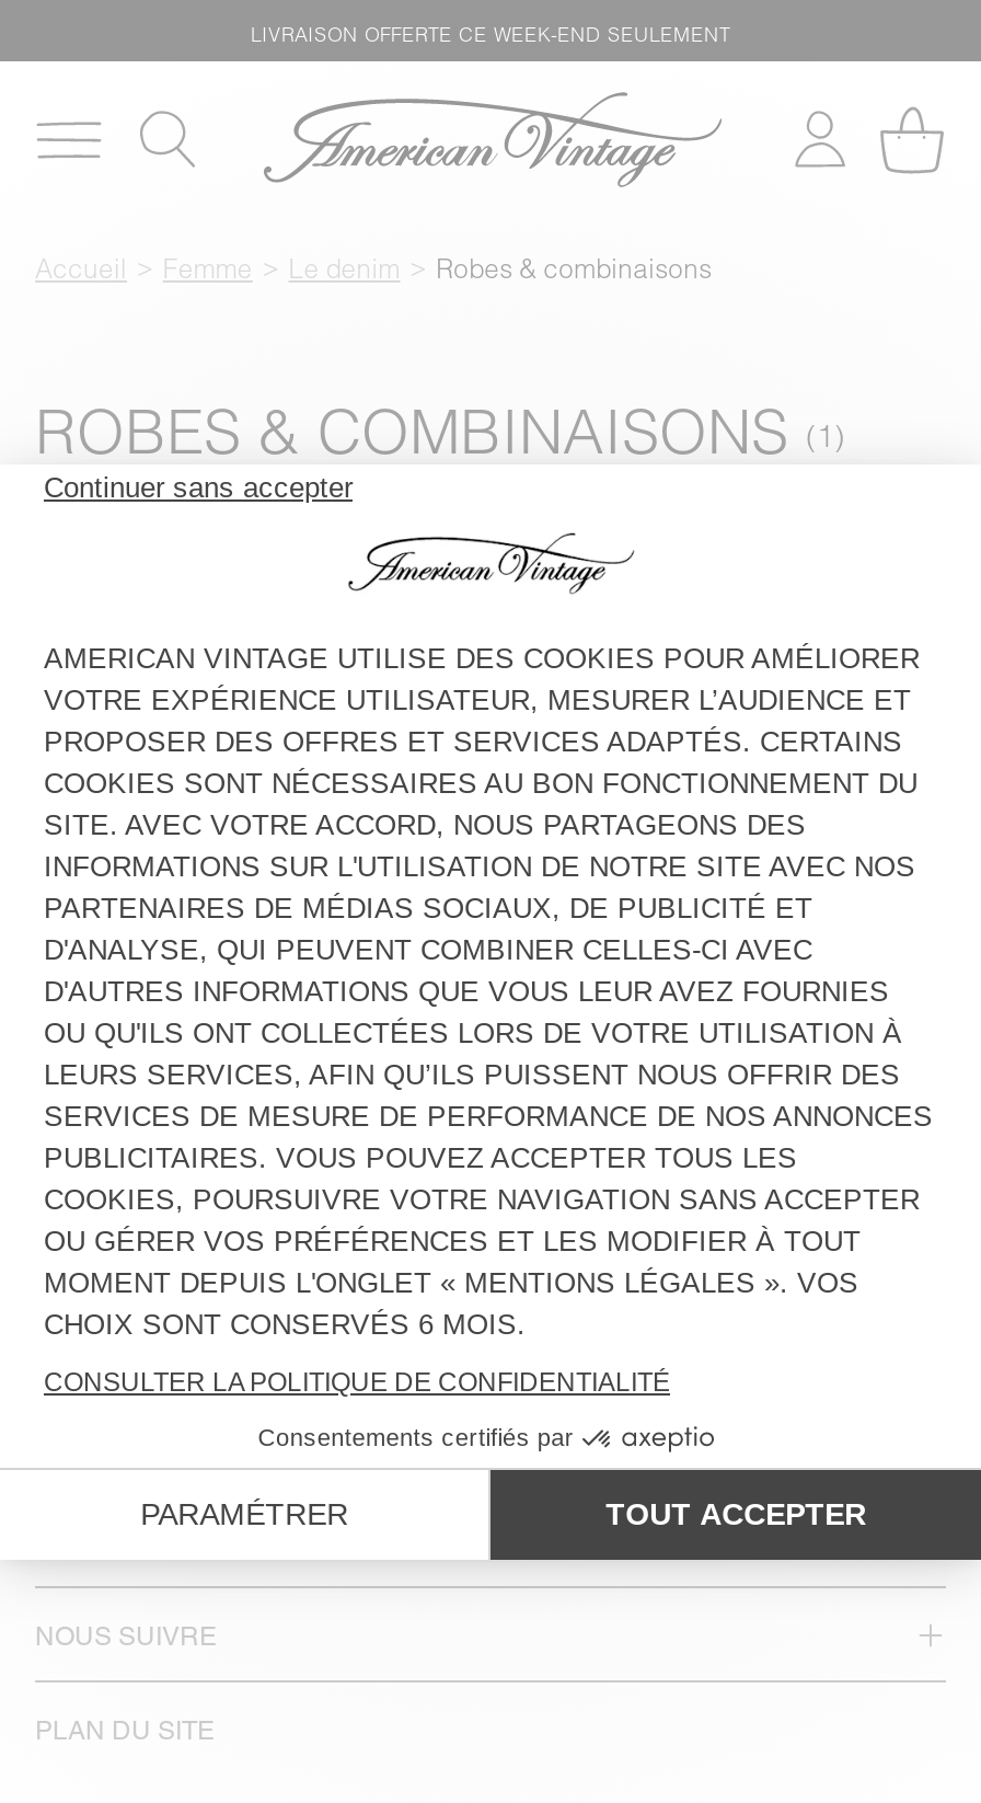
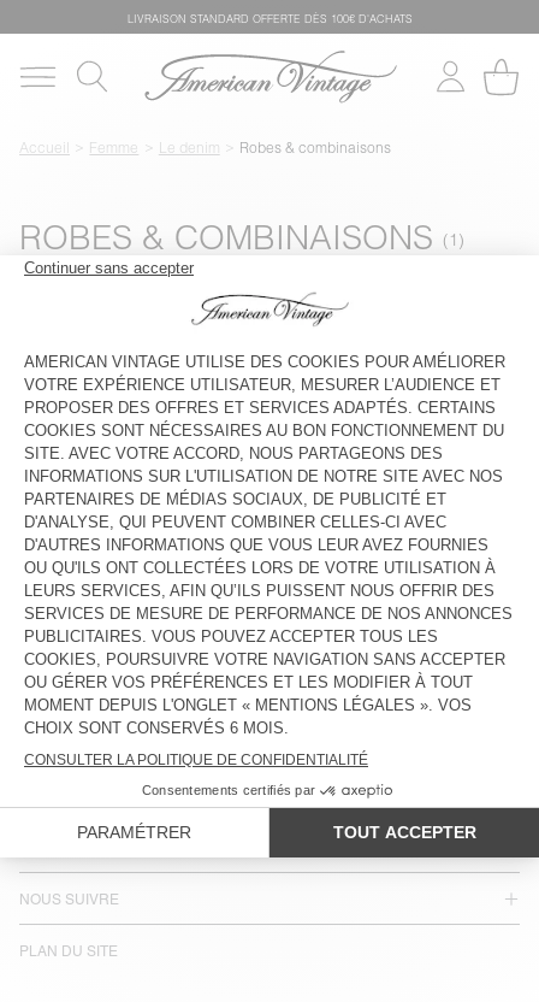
- LIVRAISON OFFERTE CE WEEK-END SEULEMENT
+ LIVRAISON STANDARD OFFERTE DÈS 100€ D'ACHATS
